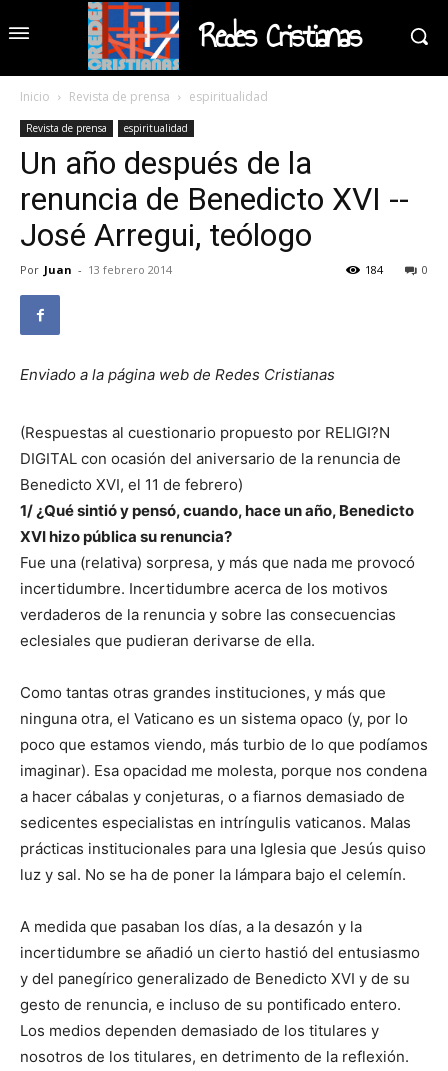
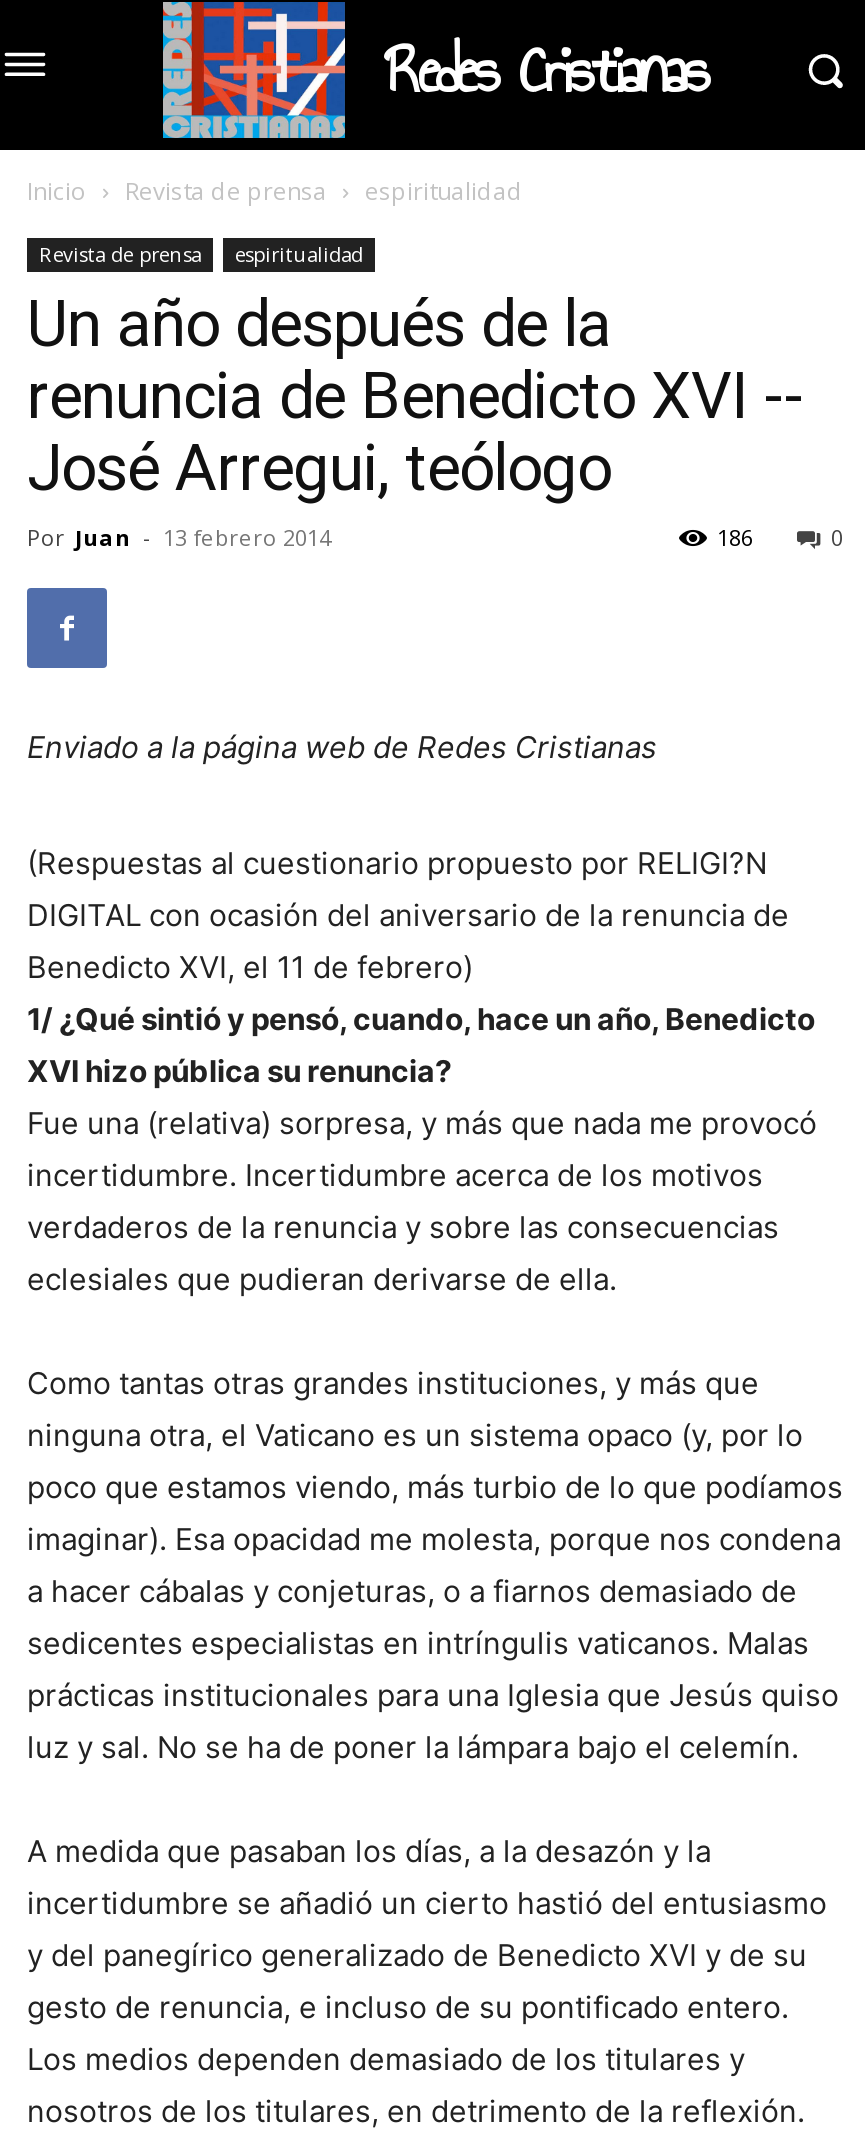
- 184
+ 186
